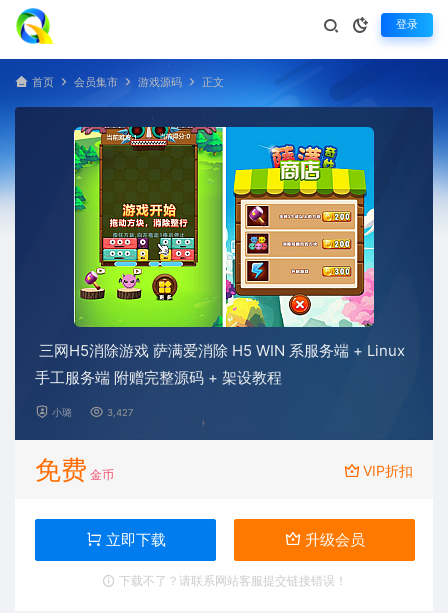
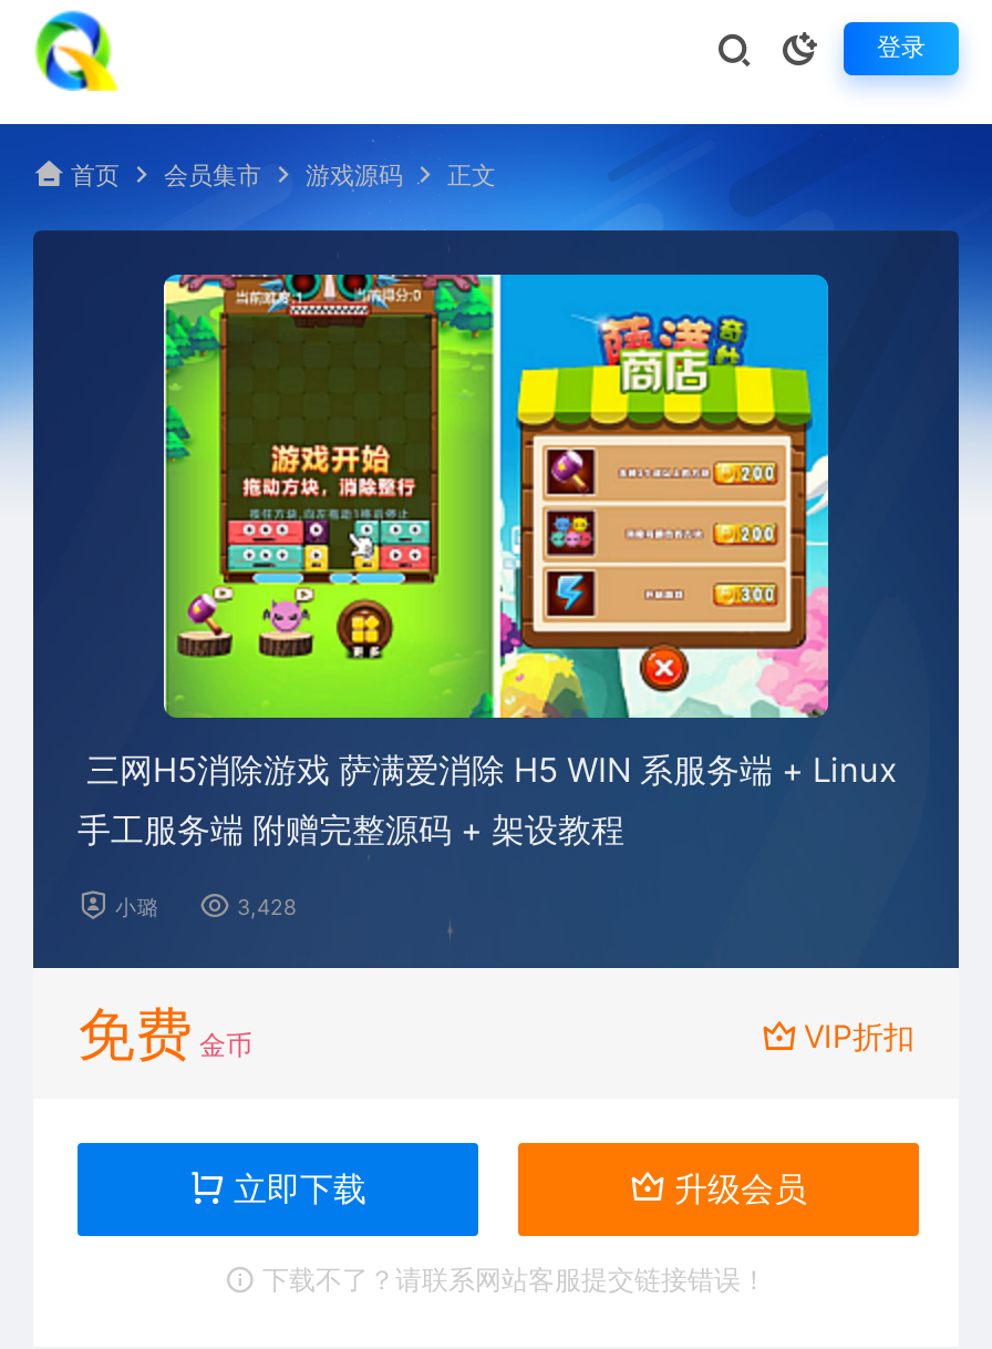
- 3,427
+ 3,428
